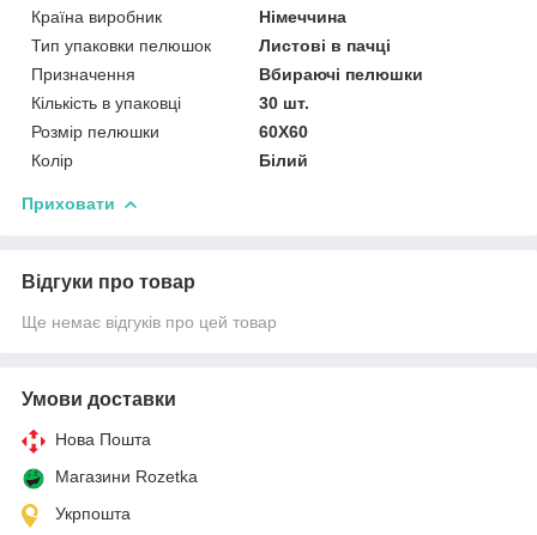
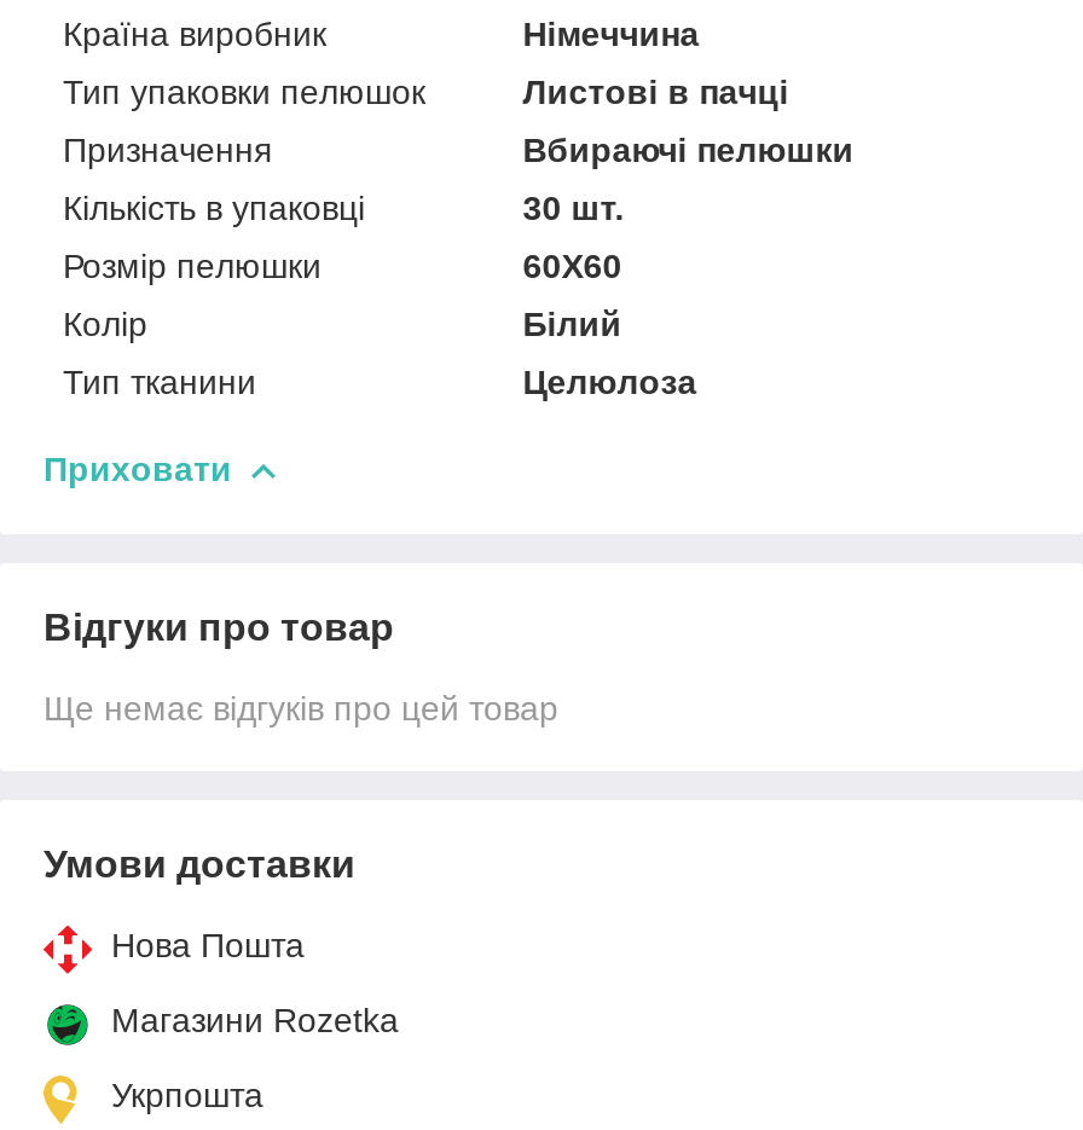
+ Тип тканини
+ Целюлоза
